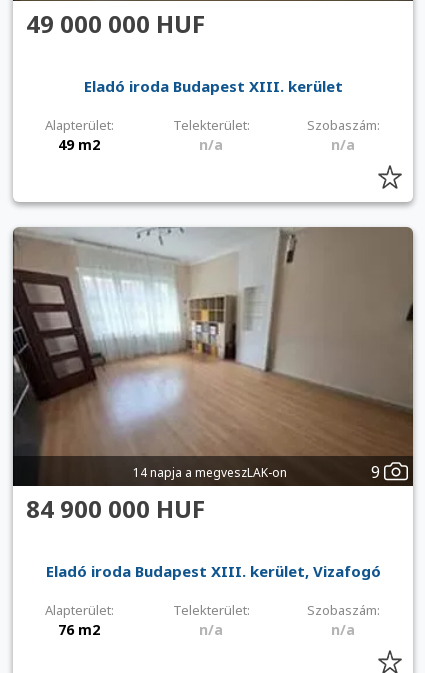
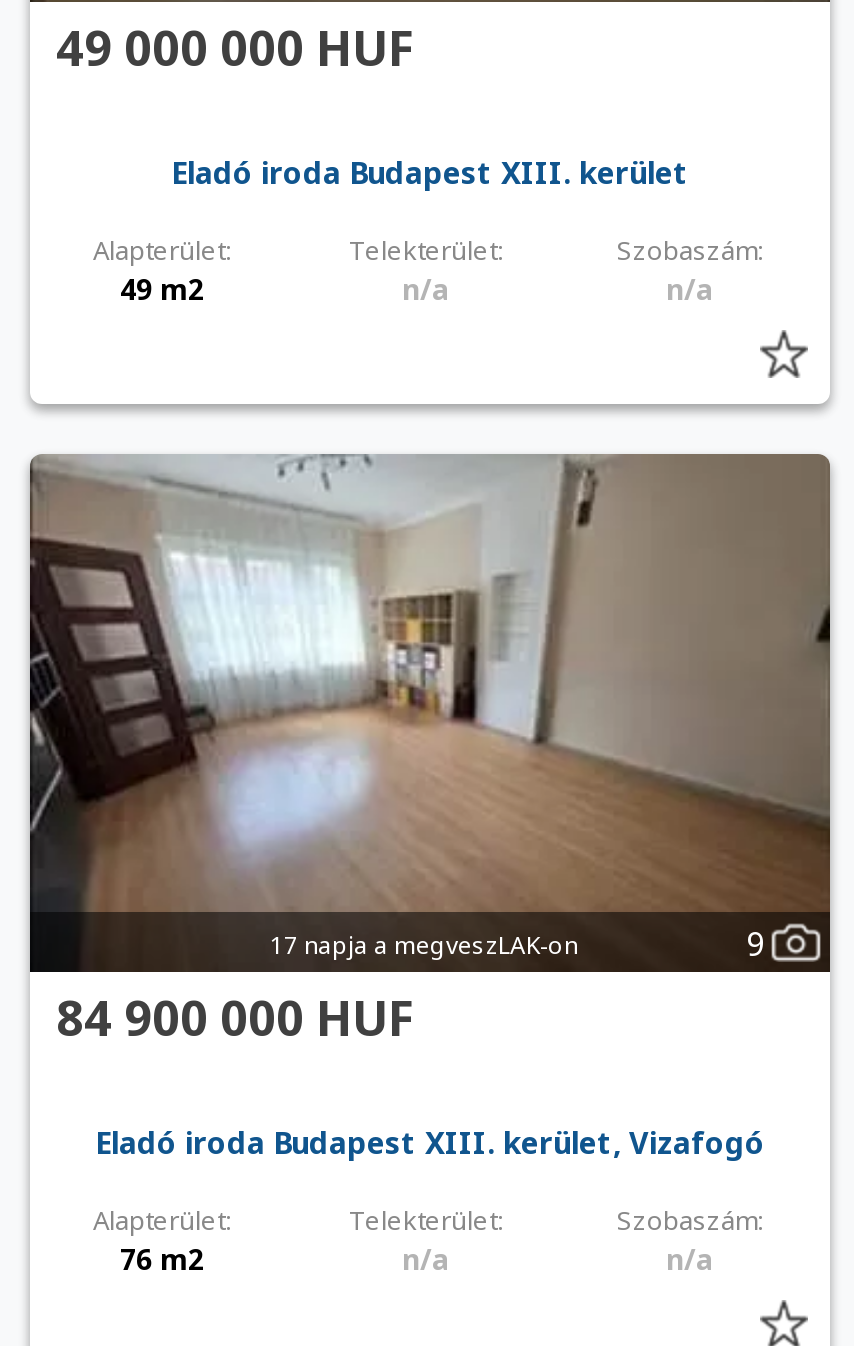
- 14 napja a megveszLAK-on
+ 17 napja a megveszLAK-on
